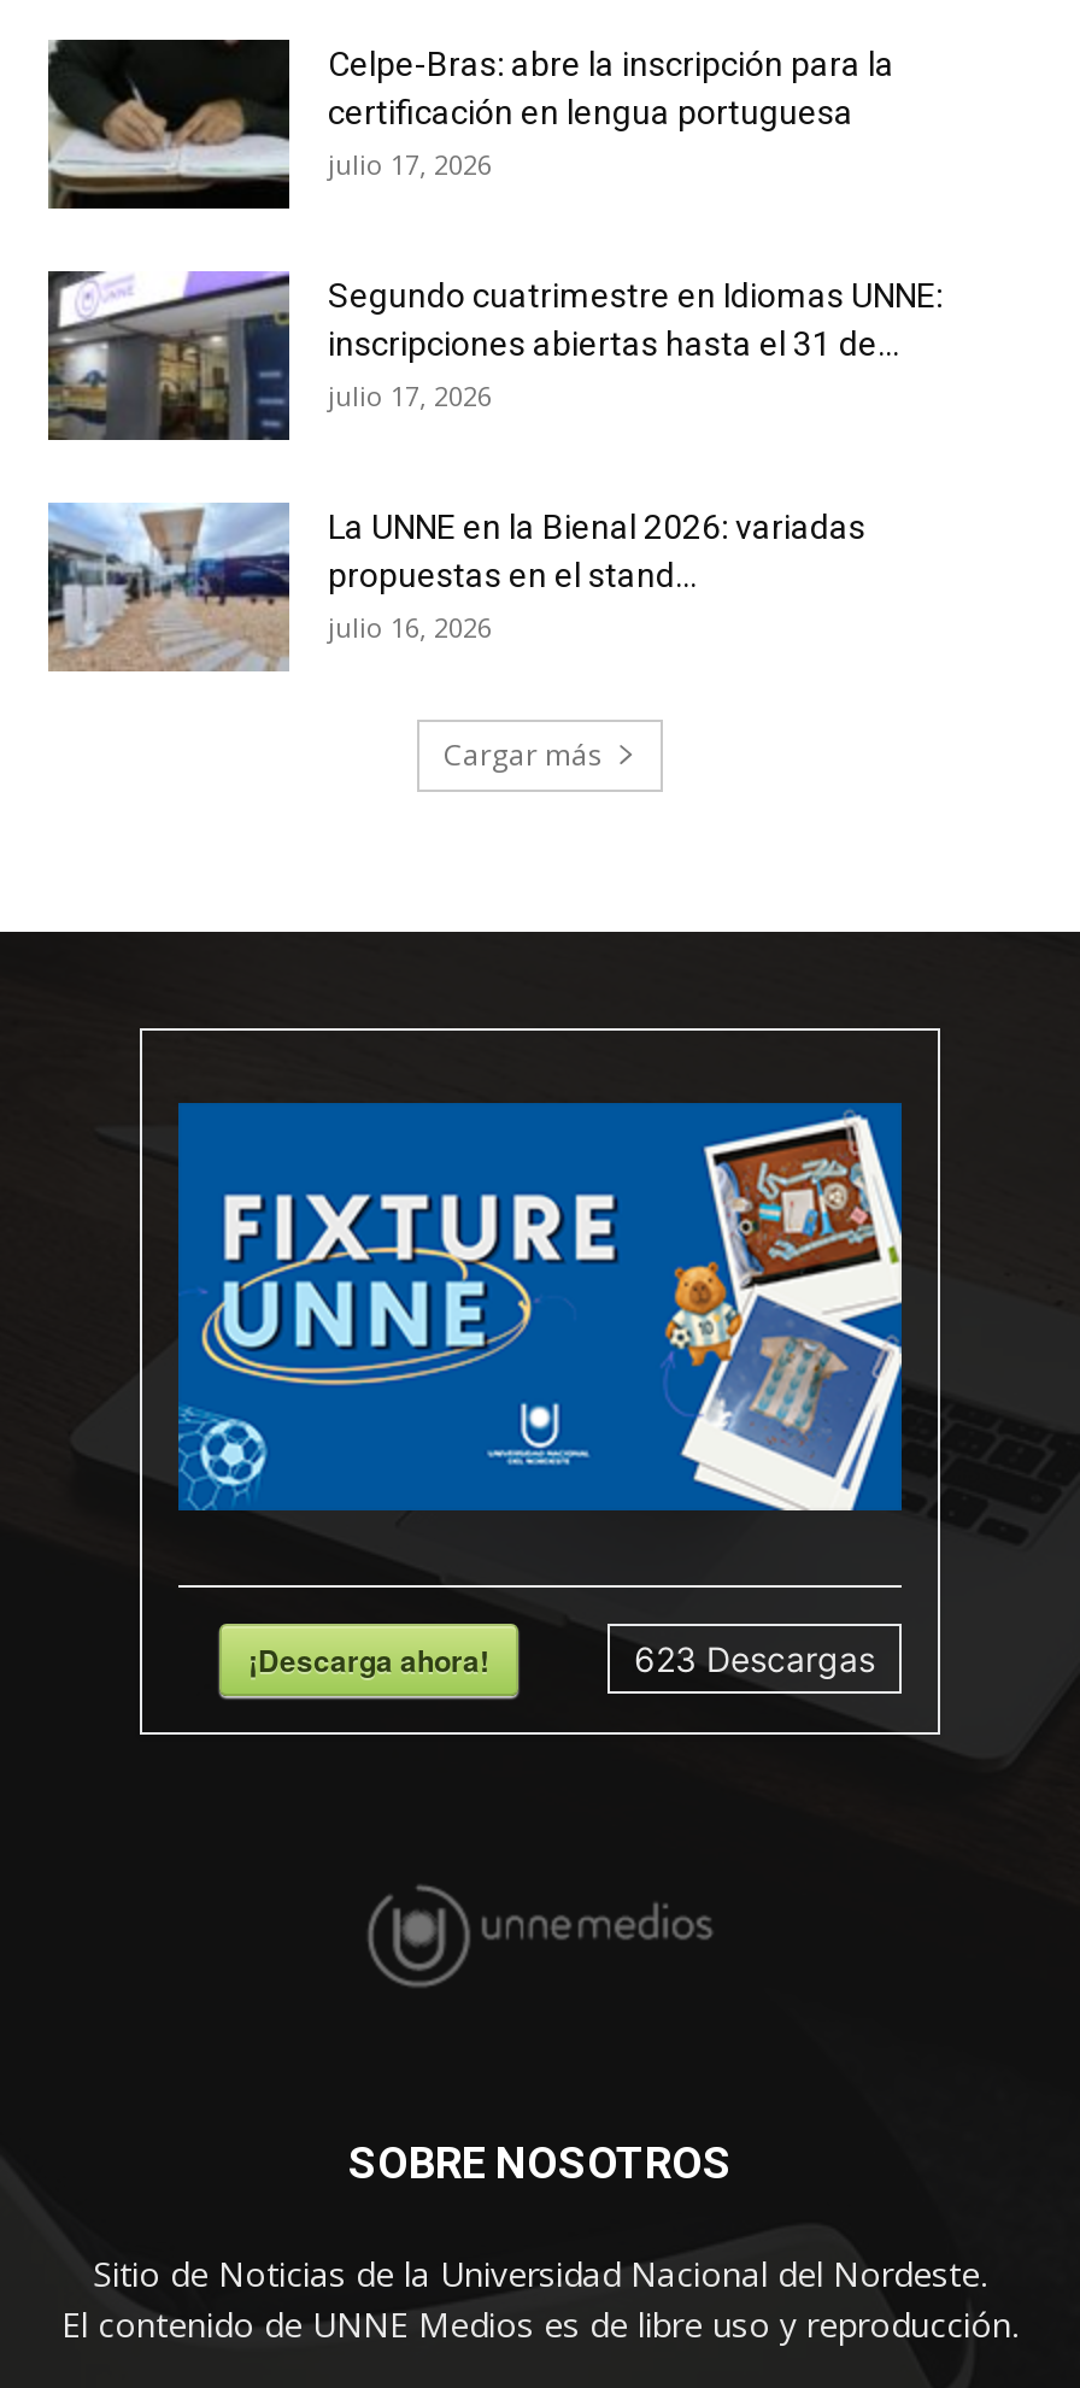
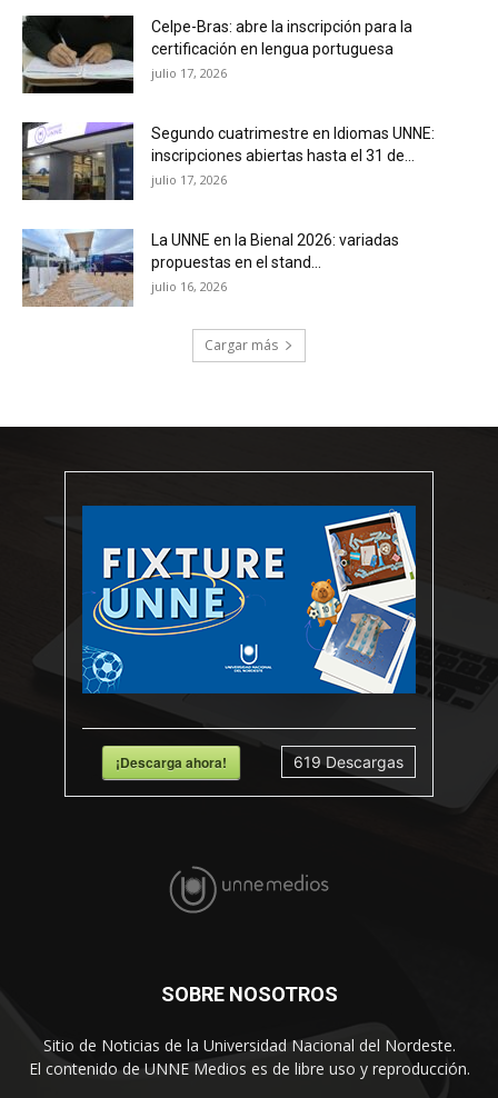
- 623 Descargas
+ 619 Descargas
